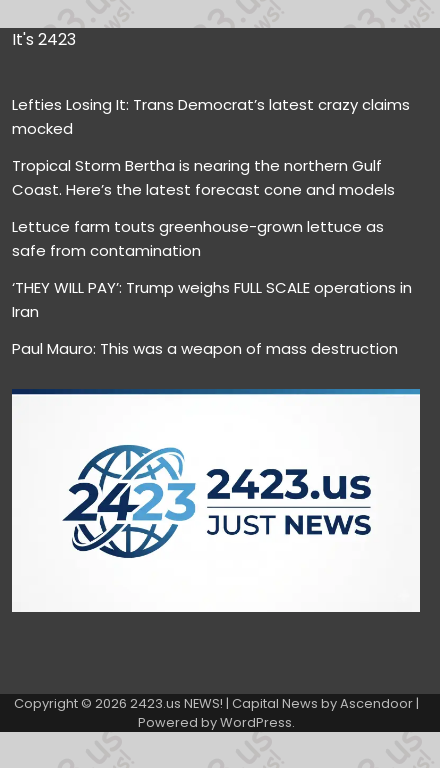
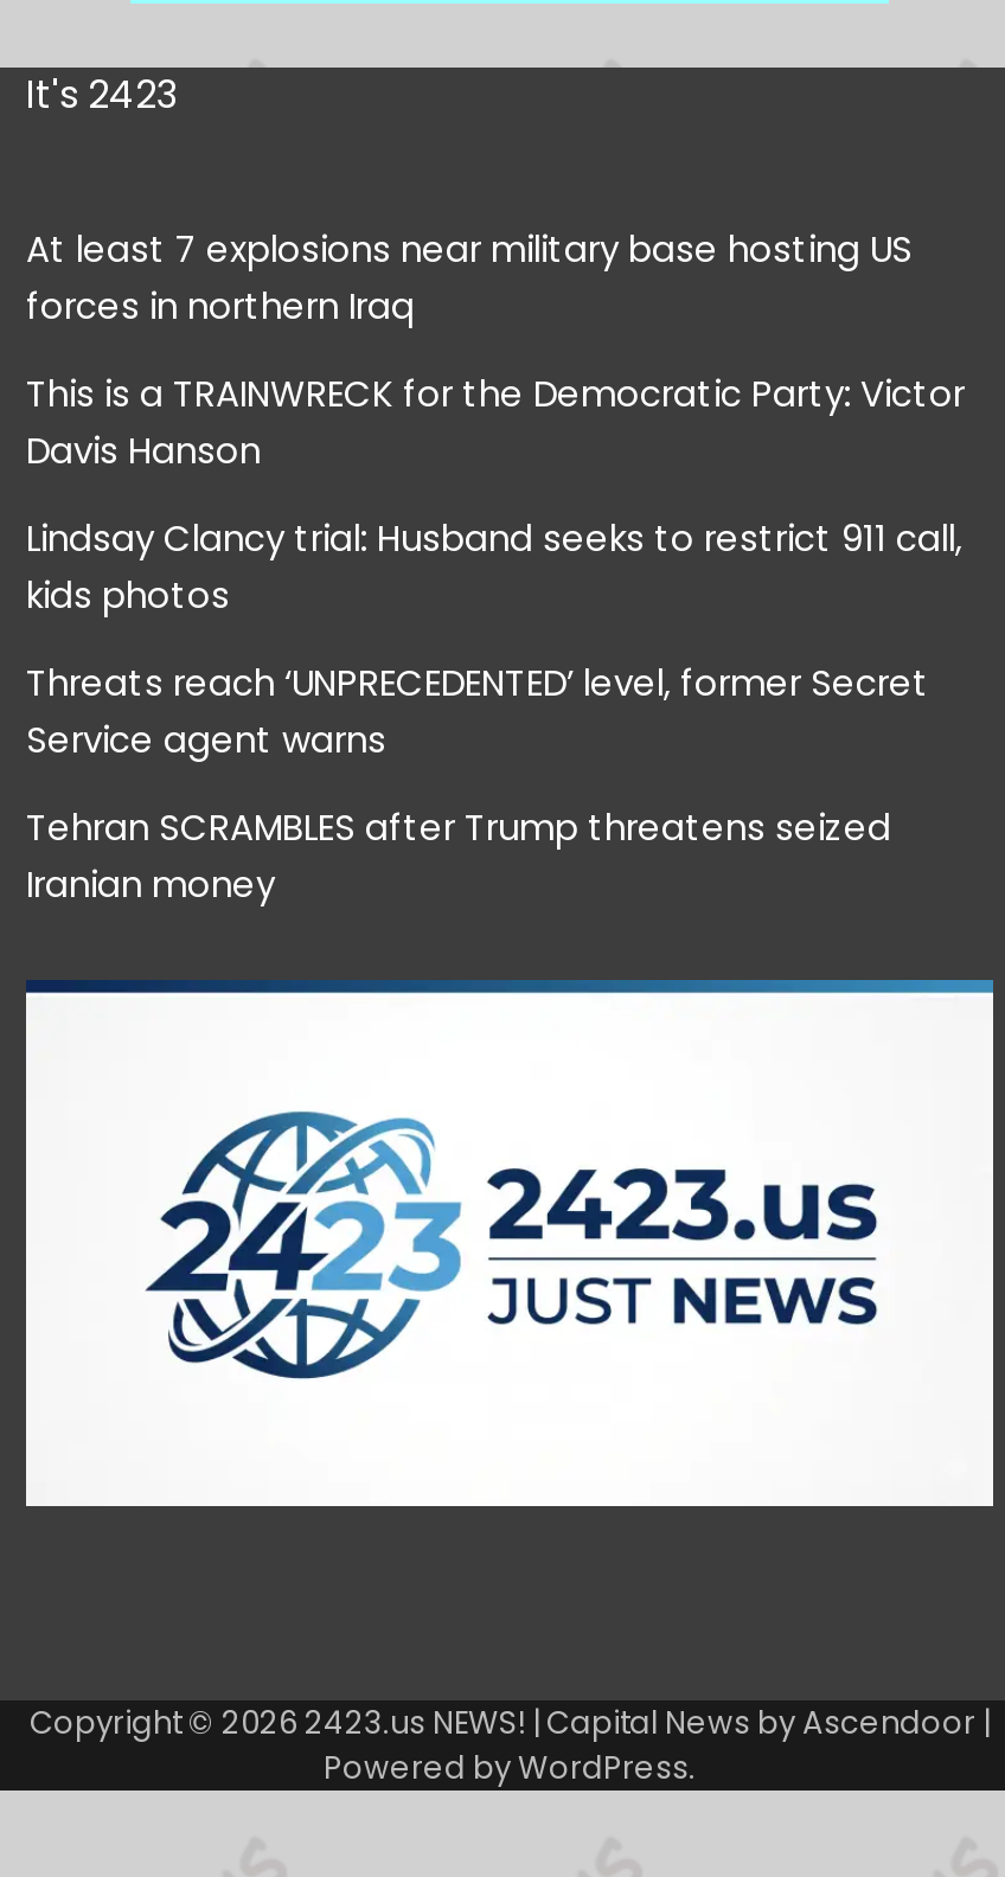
- Lefties Losing It: Trans Democrat’s latest crazy claims
- mocked
+ At least 7 explosions near military base hosting US
+ forces in northern Iraq

- Tropical Storm Bertha is nearing the northern Gulf
- Coast. Here’s the latest forecast cone and models
+ This is a TRAINWRECK for the Democratic Party: Victor
+ Davis Hanson

- Lettuce farm touts greenhouse-grown lettuce as
- safe from contamination
+ Lindsay Clancy trial: Husband seeks to restrict 911 call,
+ kids photos

- ‘THEY WILL PAY’: Trump weighs FULL SCALE operations in
- Iran
+ Threats reach ‘UNPRECEDENTED’ level, former Secret
+ Service agent warns

- Paul Mauro: This was a weapon of mass destruction
+ Tehran SCRAMBLES after Trump threatens seized
+ Iranian money
